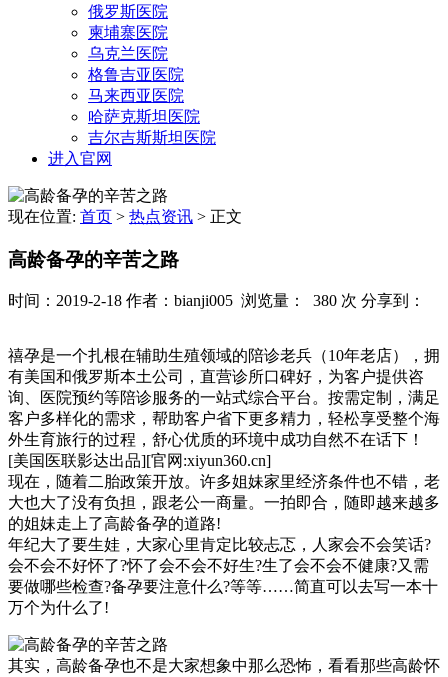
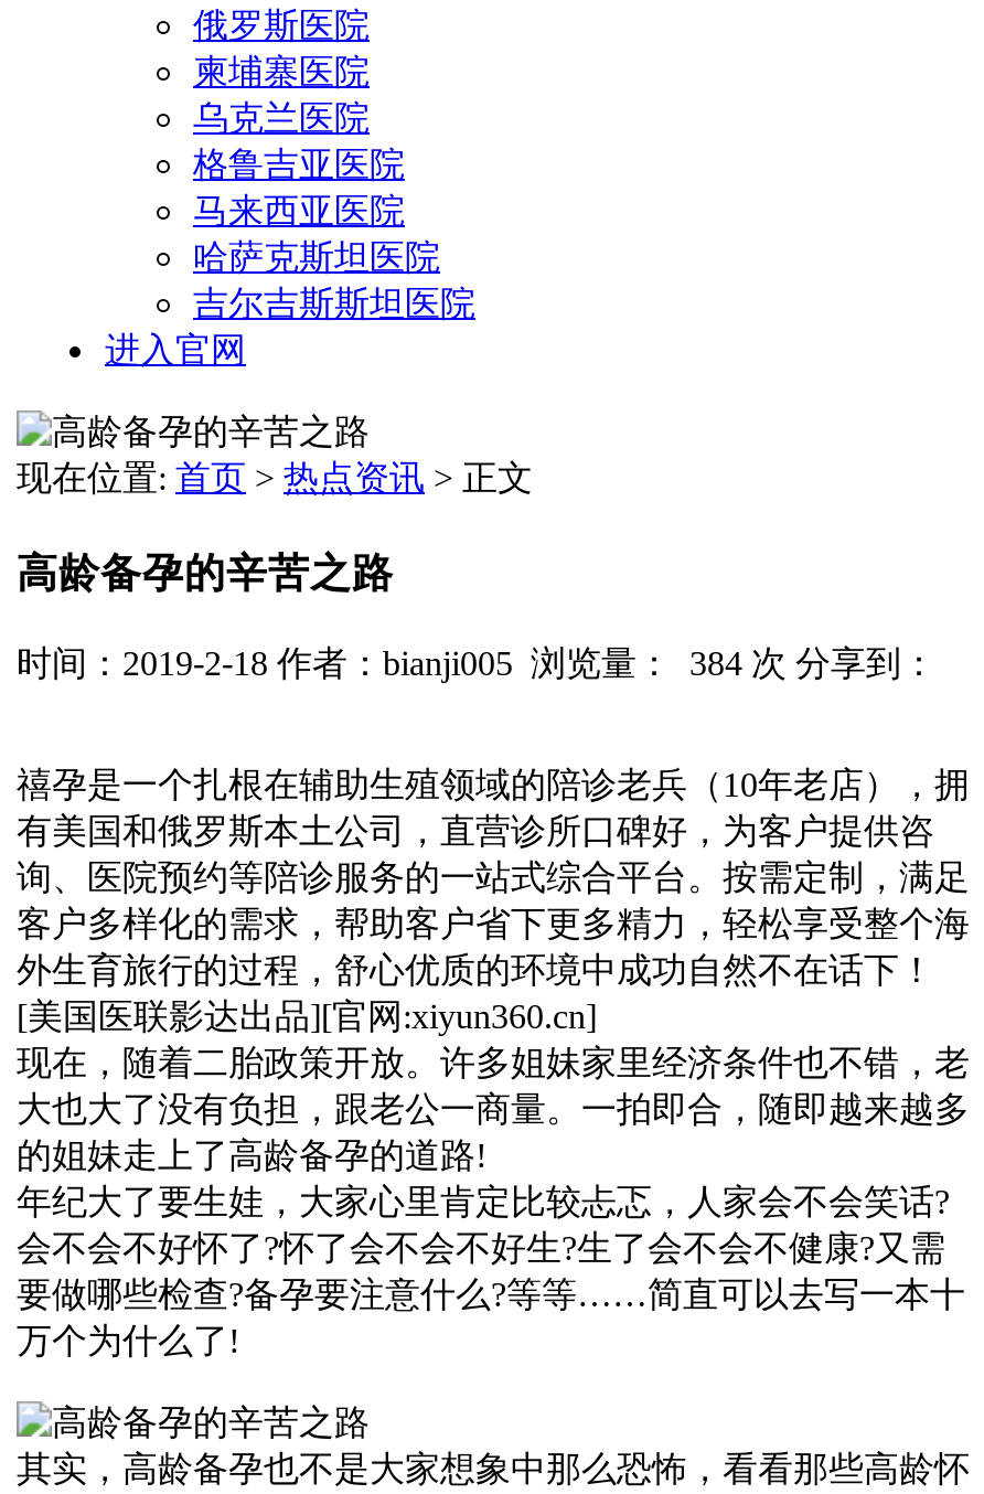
- 时间：2019-2-18 作者：bianji005 浏览量： 380 次 分享到：
+ 时间：2019-2-18 作者：bianji005 浏览量： 384 次 分享到：
